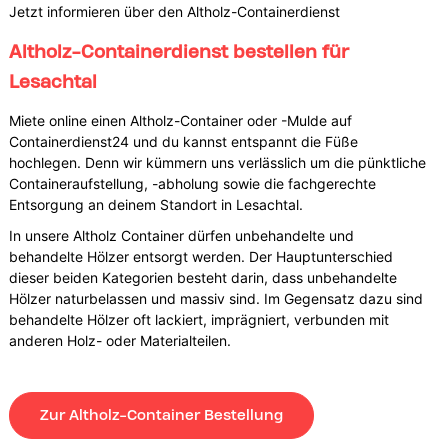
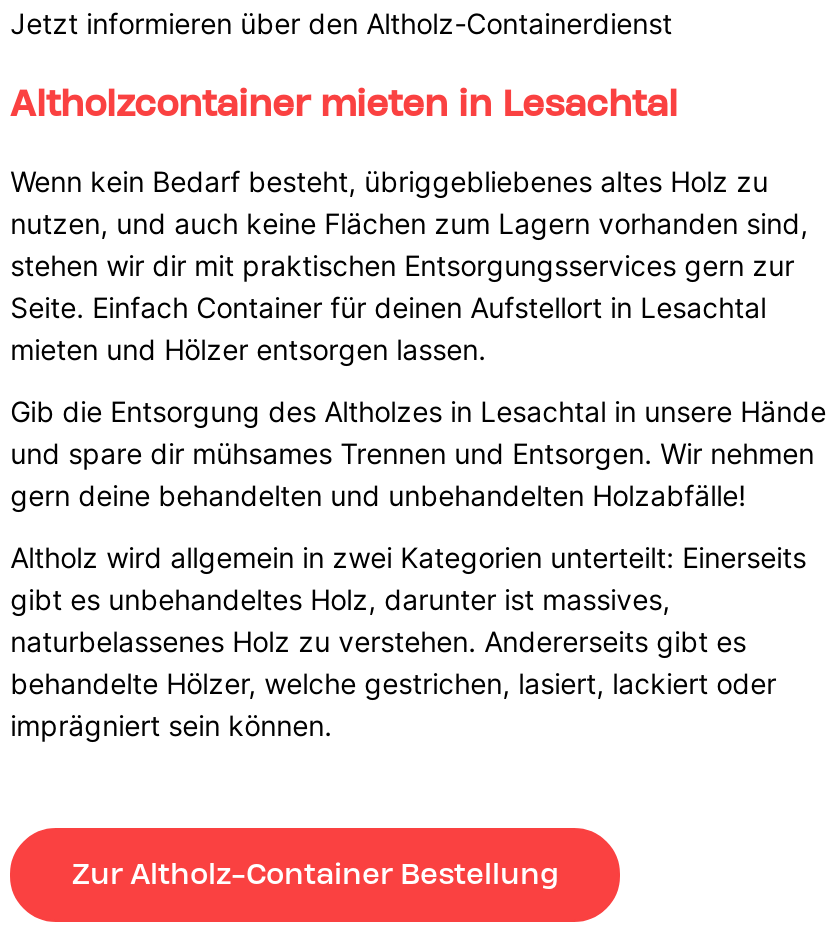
- Altholz-Containerdienst bestellen für
- Lesachtal
- Miete online einen Altholz-Container oder -Mulde auf
- Containerdienst24 und du kannst entspannt die Füße
- hochlegen. Denn wir kümmern uns verlässlich um die pünktliche
- Containeraufstellung, -abholung sowie die fachgerechte
- Entsorgung an deinem Standort in Lesachtal.
- In unsere Altholz Container dürfen unbehandelte und
- behandelte Hölzer entsorgt werden. Der Hauptunterschied
- dieser beiden Kategorien besteht darin, dass unbehandelte
- Hölzer naturbelassen und massiv sind. Im Gegensatz dazu sind
- behandelte Hölzer oft lackiert, imprägniert, verbunden mit
- anderen Holz- oder Materialteilen.
+ Altholzcontainer mieten in Lesachtal
+ Wenn kein Bedarf besteht, übriggebliebenes altes Holz zu
+ nutzen, und auch keine Flächen zum Lagern vorhanden sind,
+ stehen wir dir mit praktischen Entsorgungsservices gern zur
+ Seite. Einfach Container für deinen Aufstellort in Lesachtal
+ mieten und Hölzer entsorgen lassen.
+ Gib die Entsorgung des Altholzes in Lesachtal in unsere Hände
+ und spare dir mühsames Trennen und Entsorgen. Wir nehmen
+ gern deine behandelten und unbehandelten Holzabfälle!
+ Altholz wird allgemein in zwei Kategorien unterteilt: Einerseits
+ gibt es unbehandeltes Holz, darunter ist massives,
+ naturbelassenes Holz zu verstehen. Andererseits gibt es
+ behandelte Hölzer, welche gestrichen, lasiert, lackiert oder
+ imprägniert sein können.
